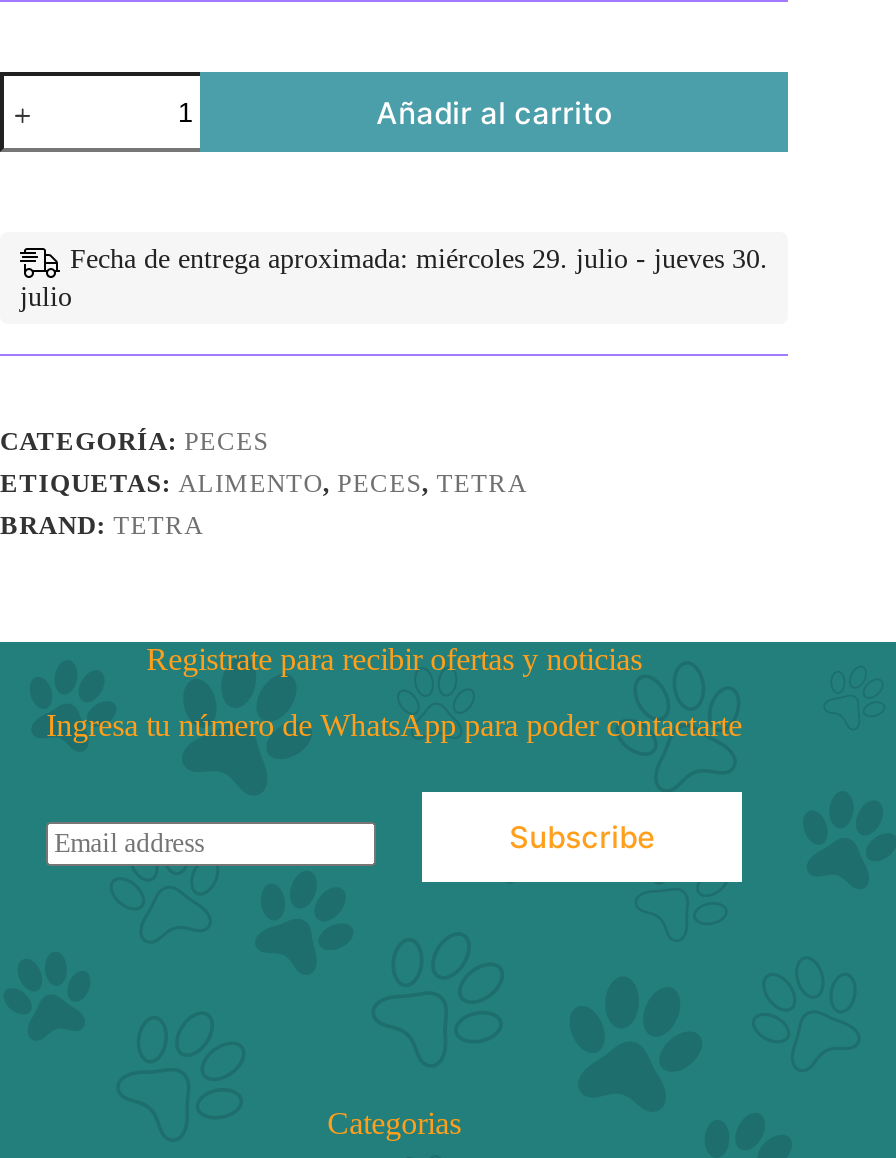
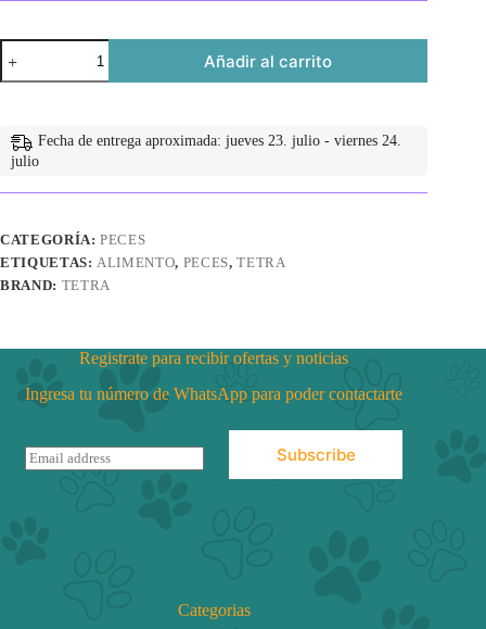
- Fecha de entrega aproximada: miércoles 29. julio - jueves 30.
+ Fecha de entrega aproximada: jueves 23. julio - viernes 24.
